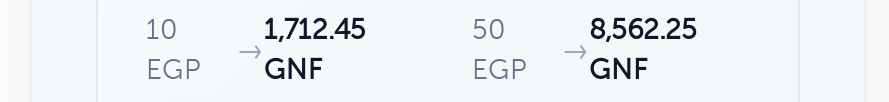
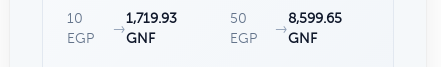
- 1,712.45
+ 1,719.93

- 8,562.25
+ 8,599.65
